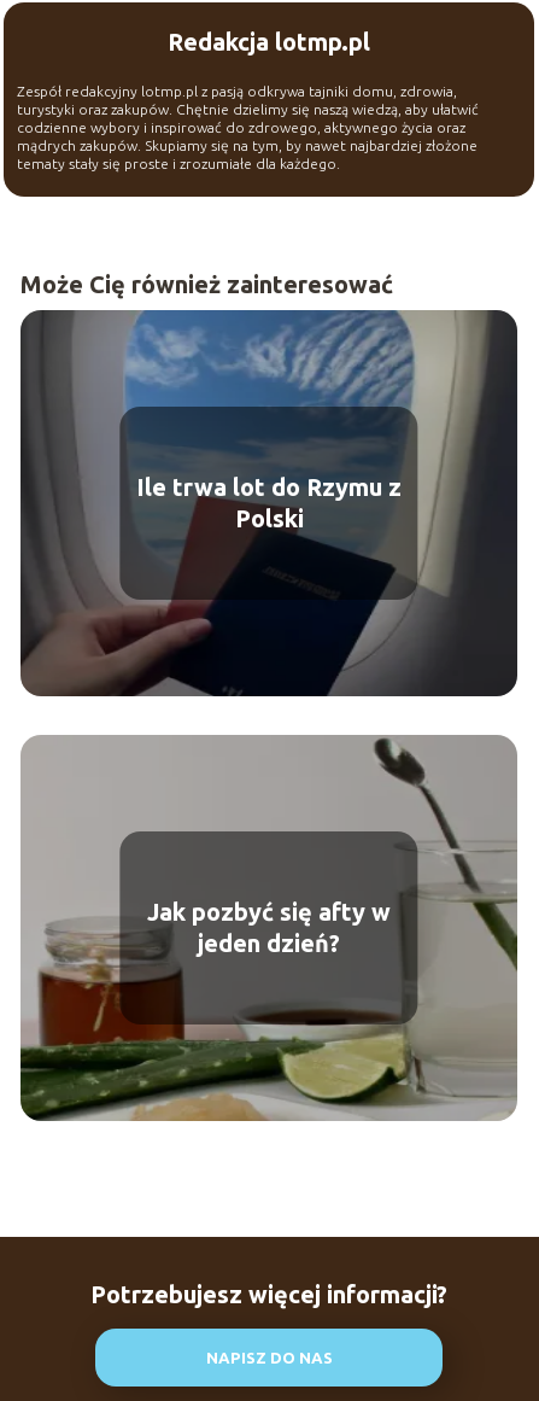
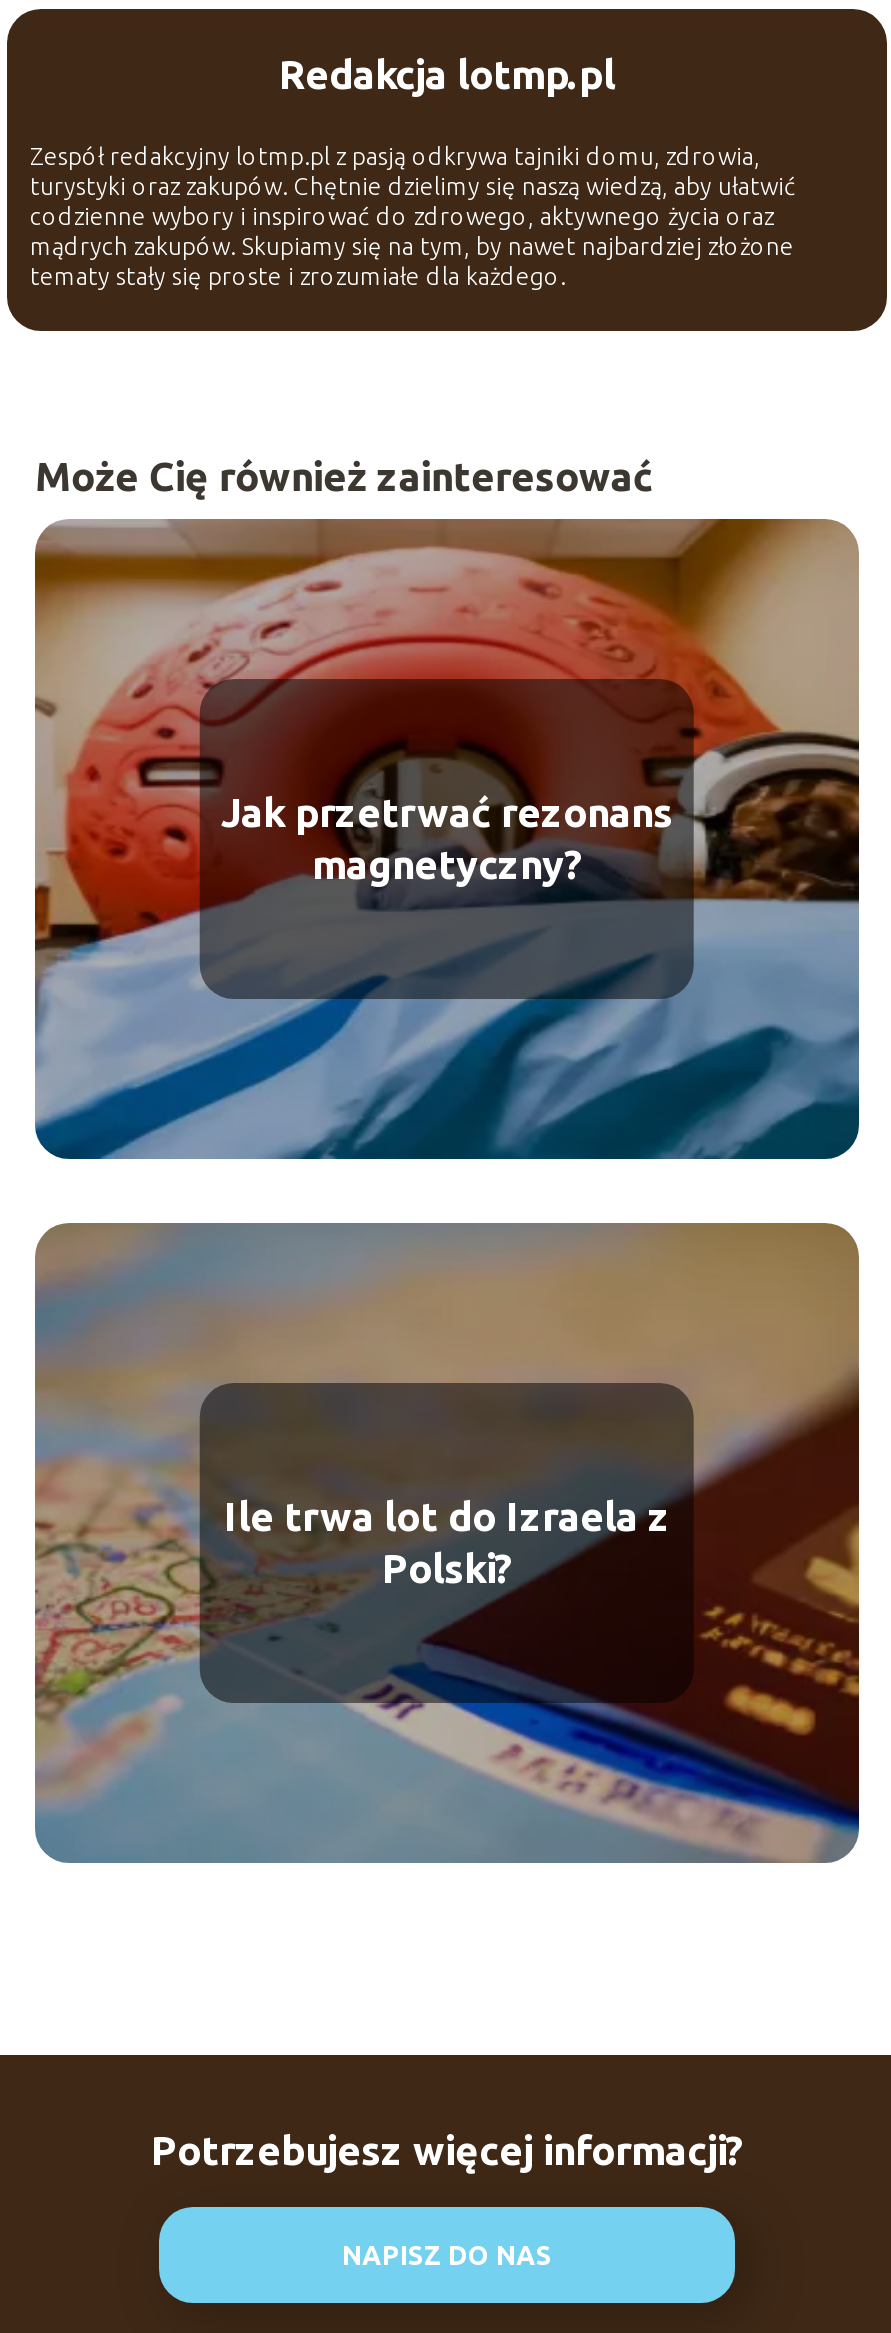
- [image]
- Ile trwa lot do Rzymu z
- Polski
+ [image]
+ Jak przetrwać rezonans
+ magnetyczny?

- [image]
- Jak pozbyć się afty w
- jeden dzień?
+ [image]
+ Ile trwa lot do Izraela z
+ Polski?
